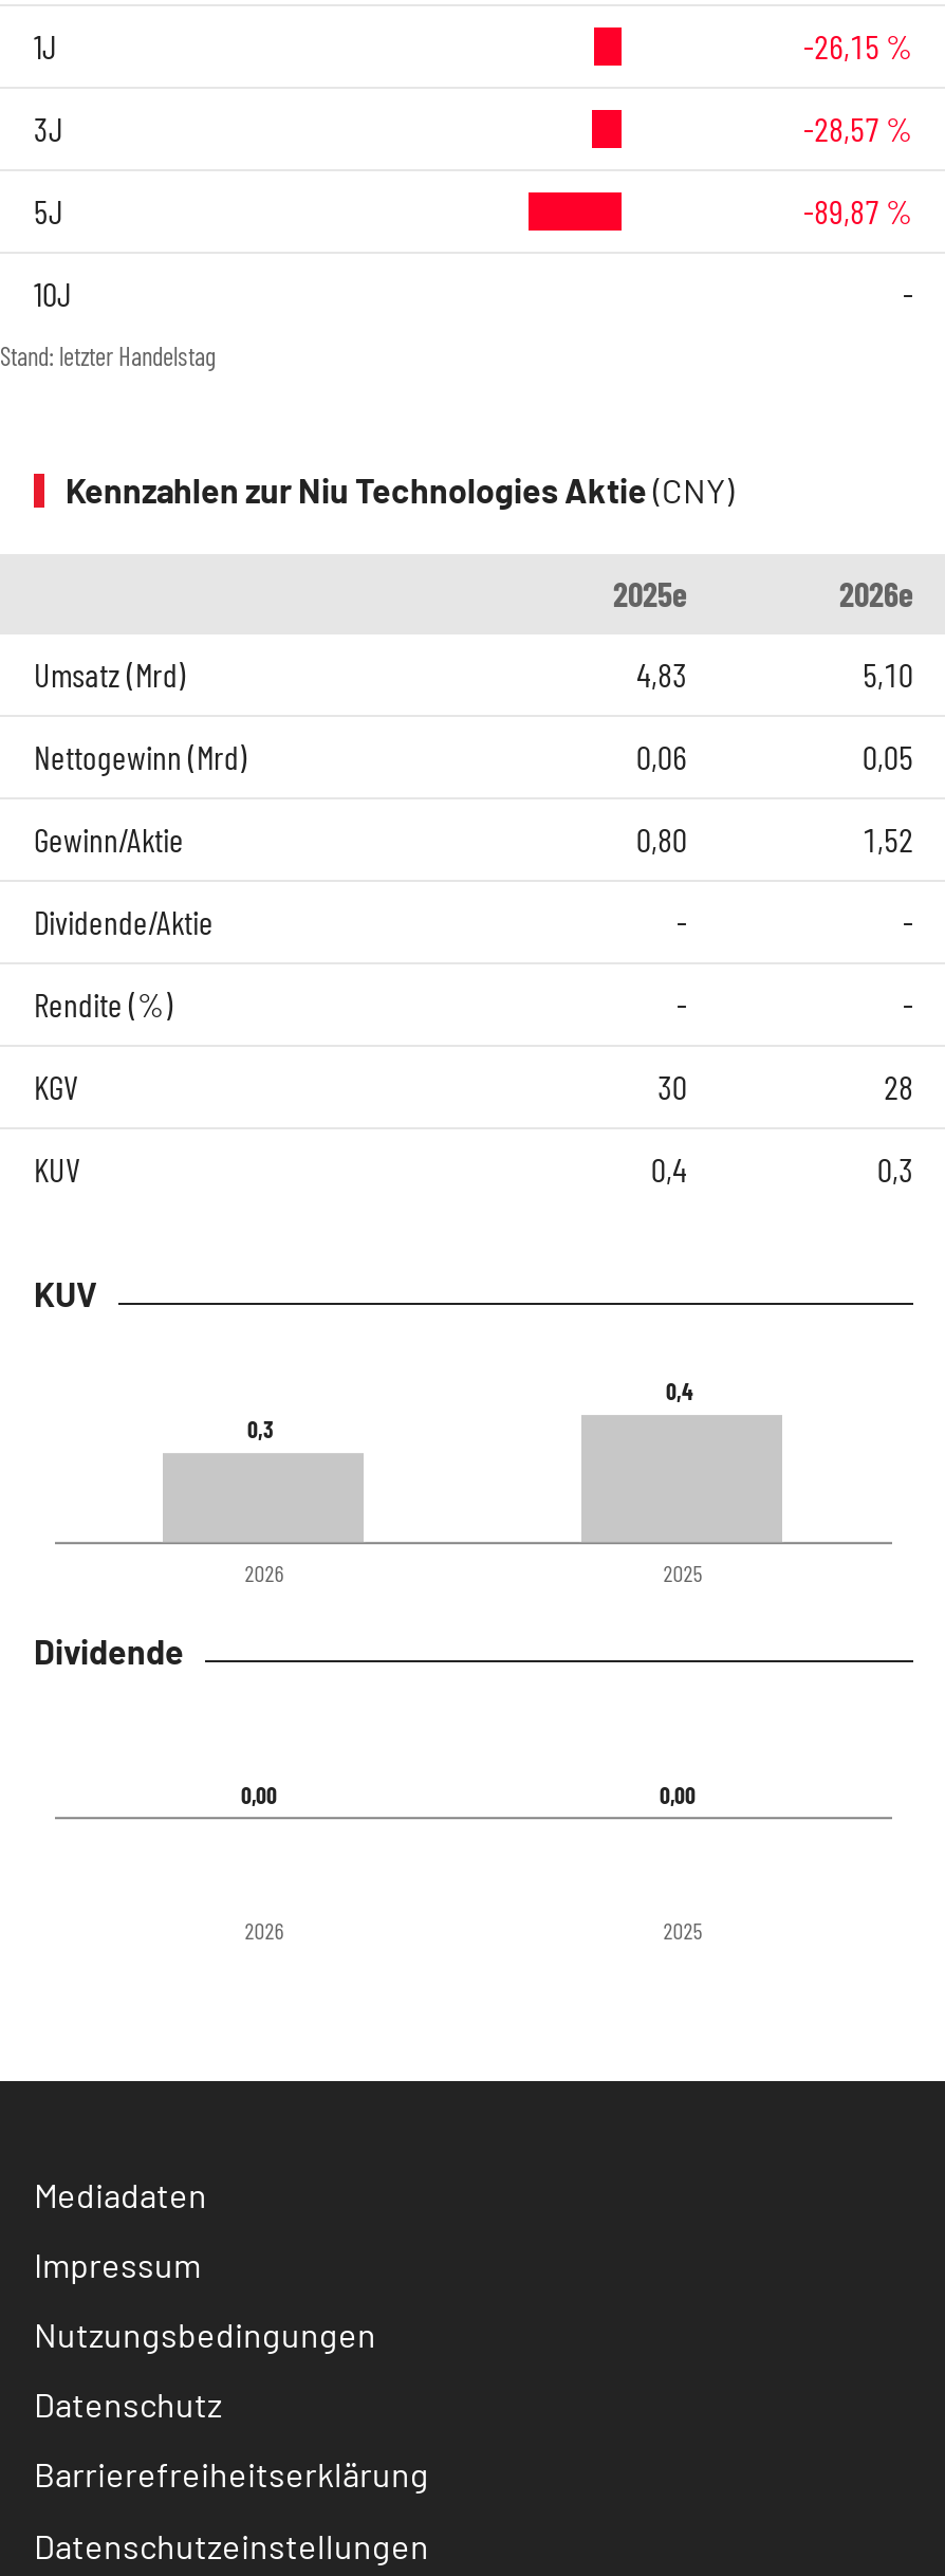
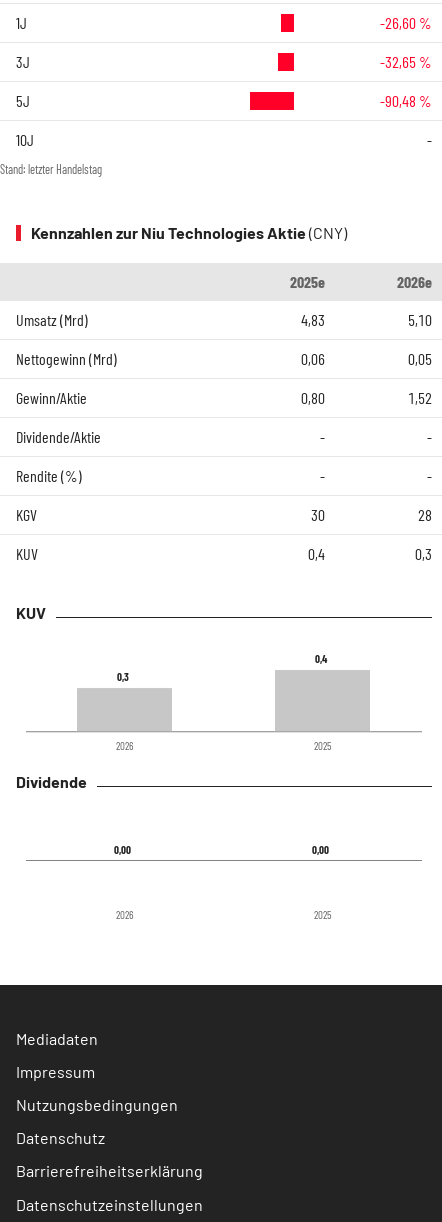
- -26,15 %
+ -26,60 %

- -28,57 %
+ -32,65 %

- -89,87 %
+ -90,48 %
